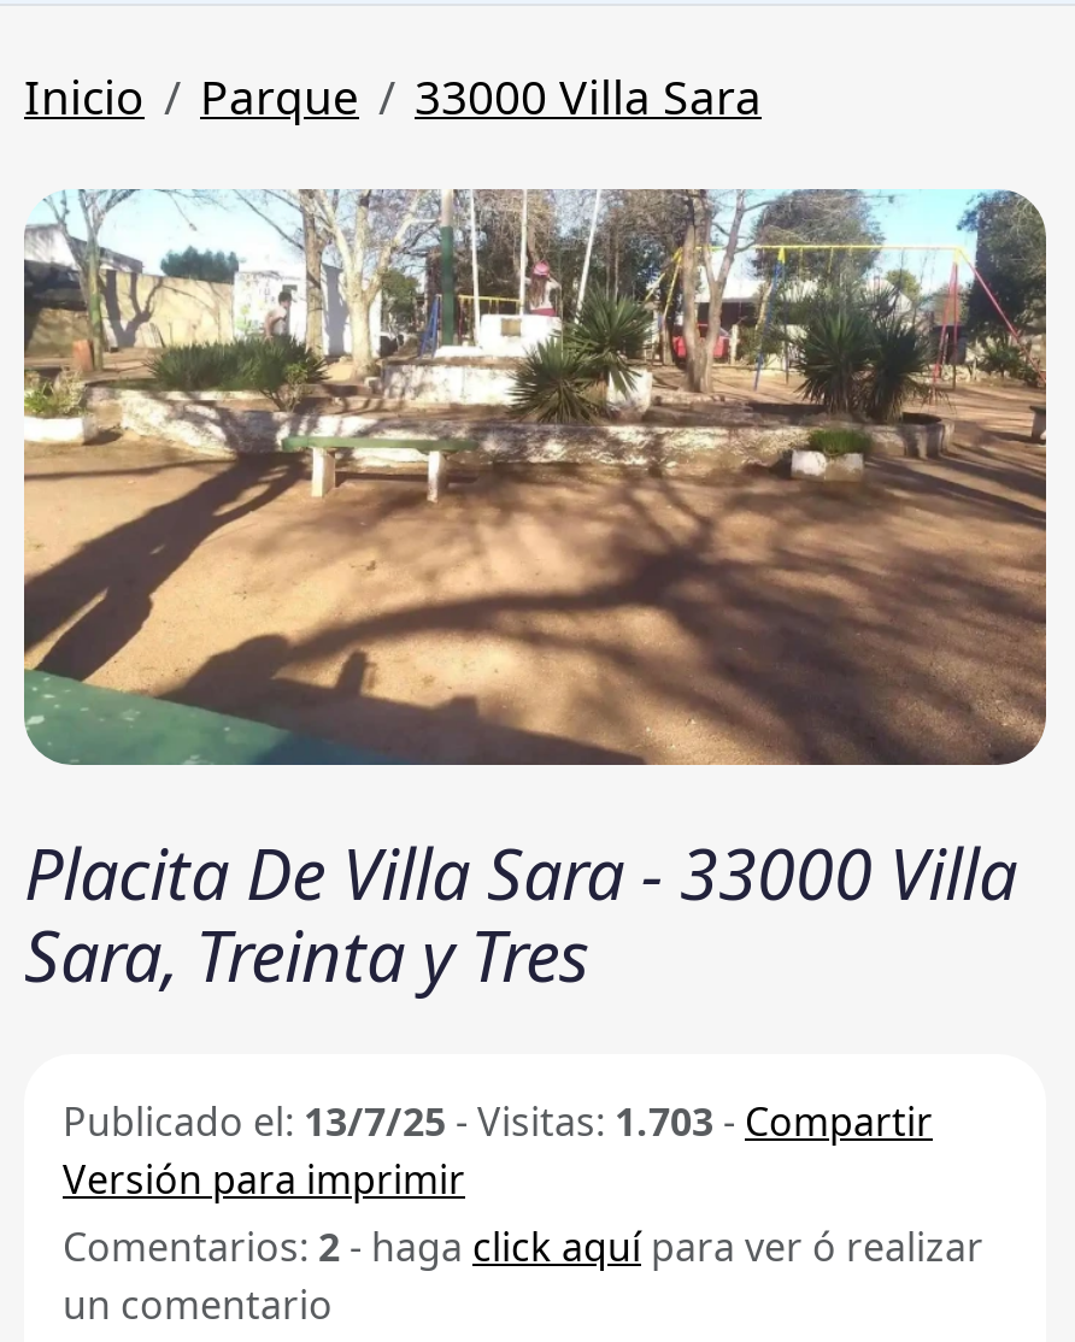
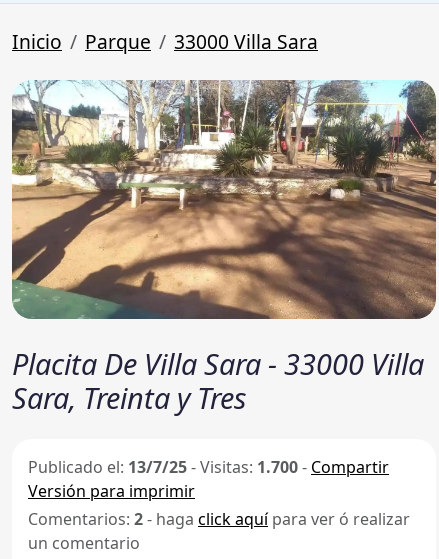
- Publicado el: 13/7/25 - Visitas: 1.703 - Compartir
+ Publicado el: 13/7/25 - Visitas: 1.700 - Compartir
